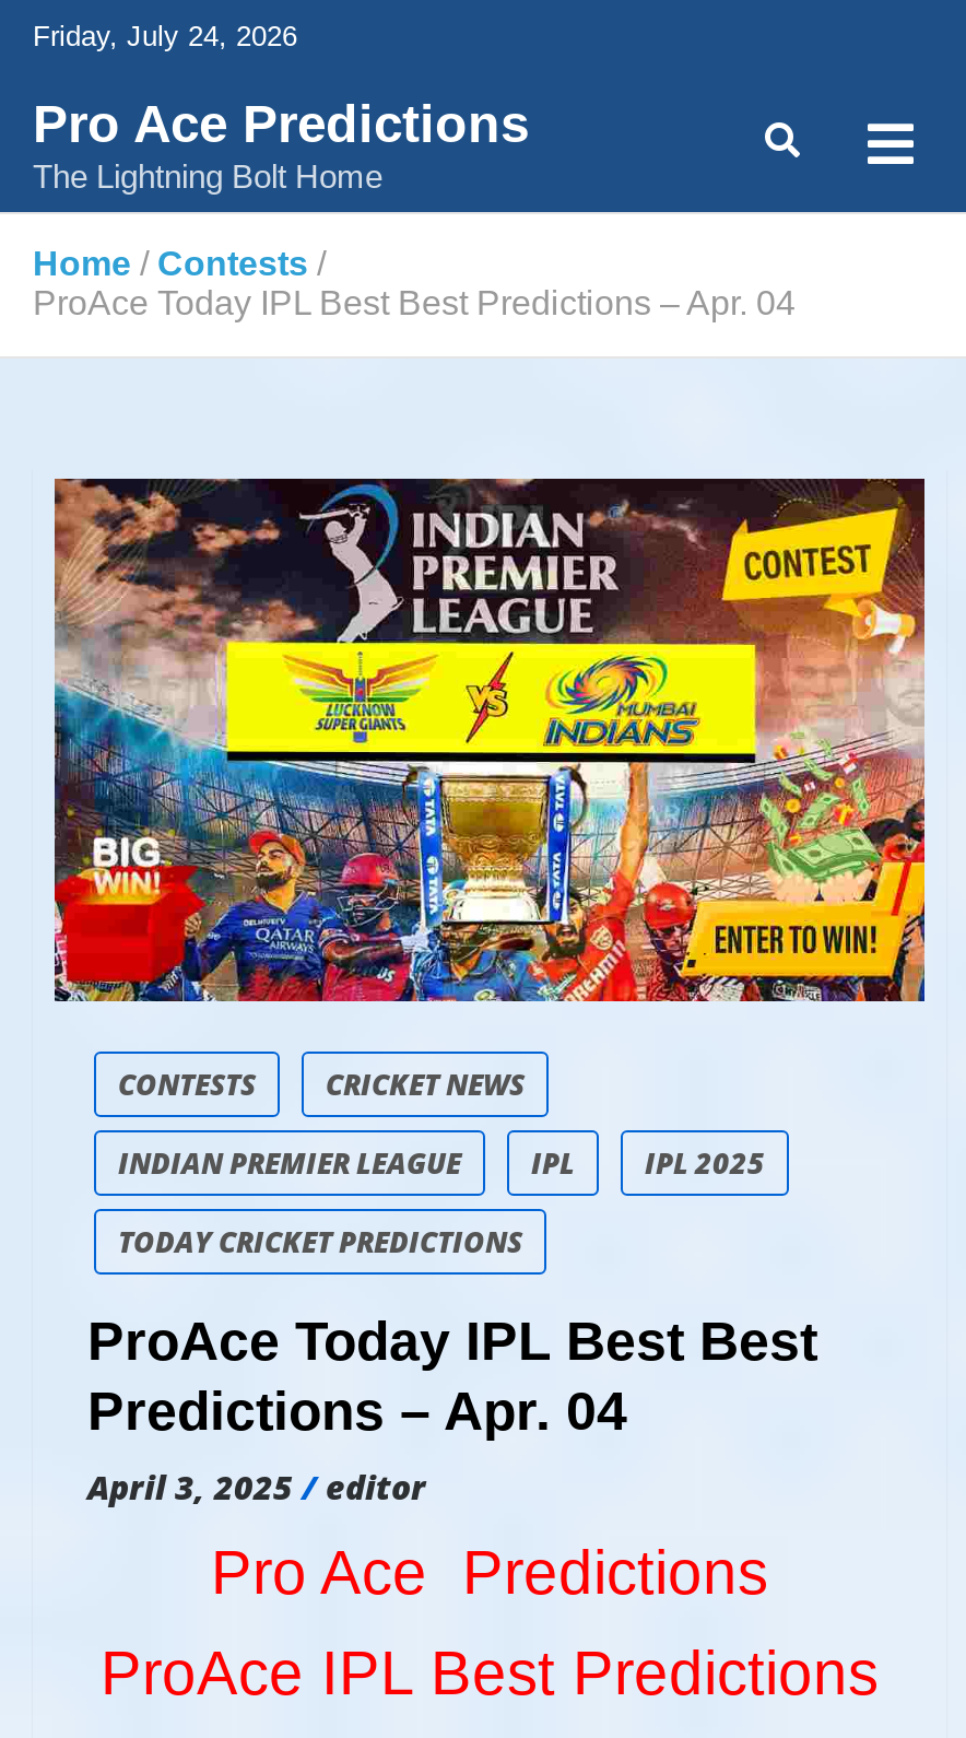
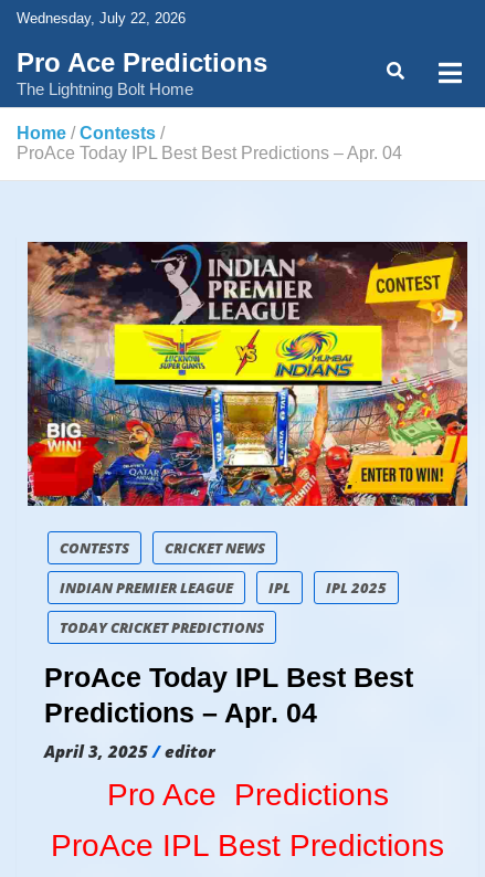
- Friday, July 24, 2026
+ Wednesday, July 22, 2026
